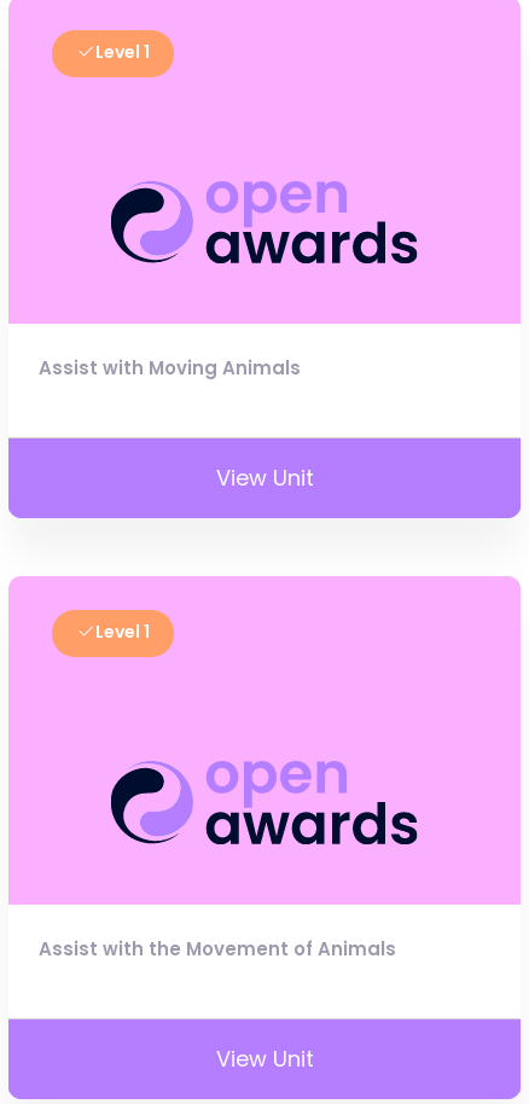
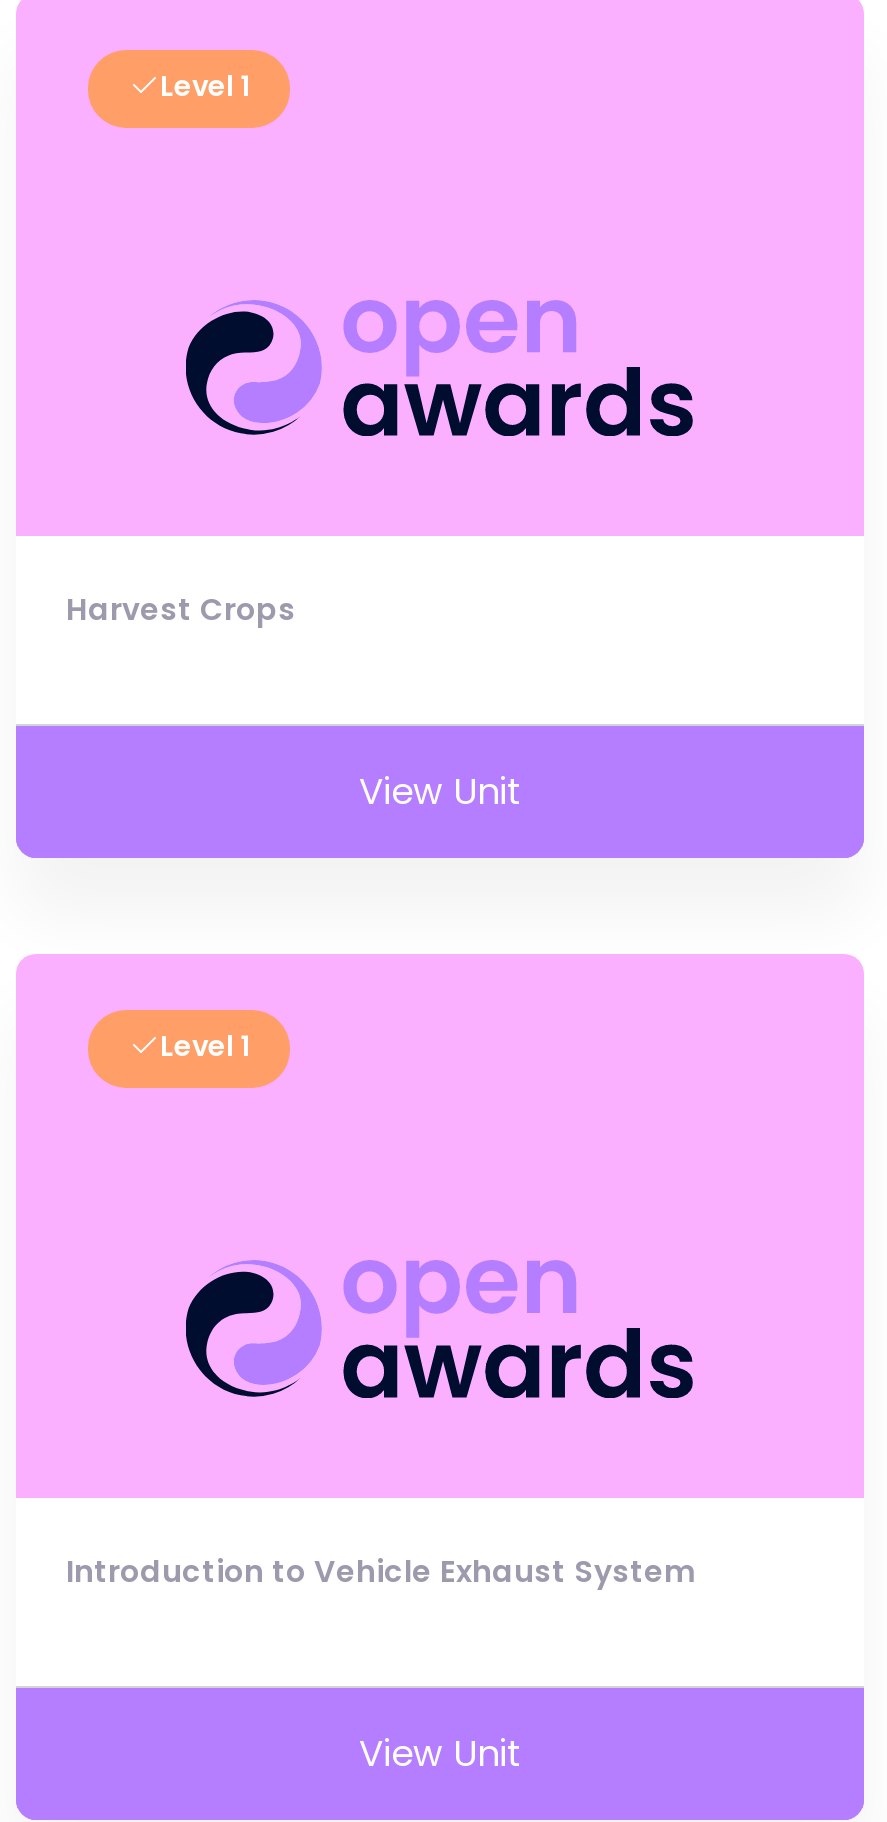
- Assist with Moving Animals
+ Harvest Crops

- Assist with the Movement of Animals
+ Introduction to Vehicle Exhaust System
